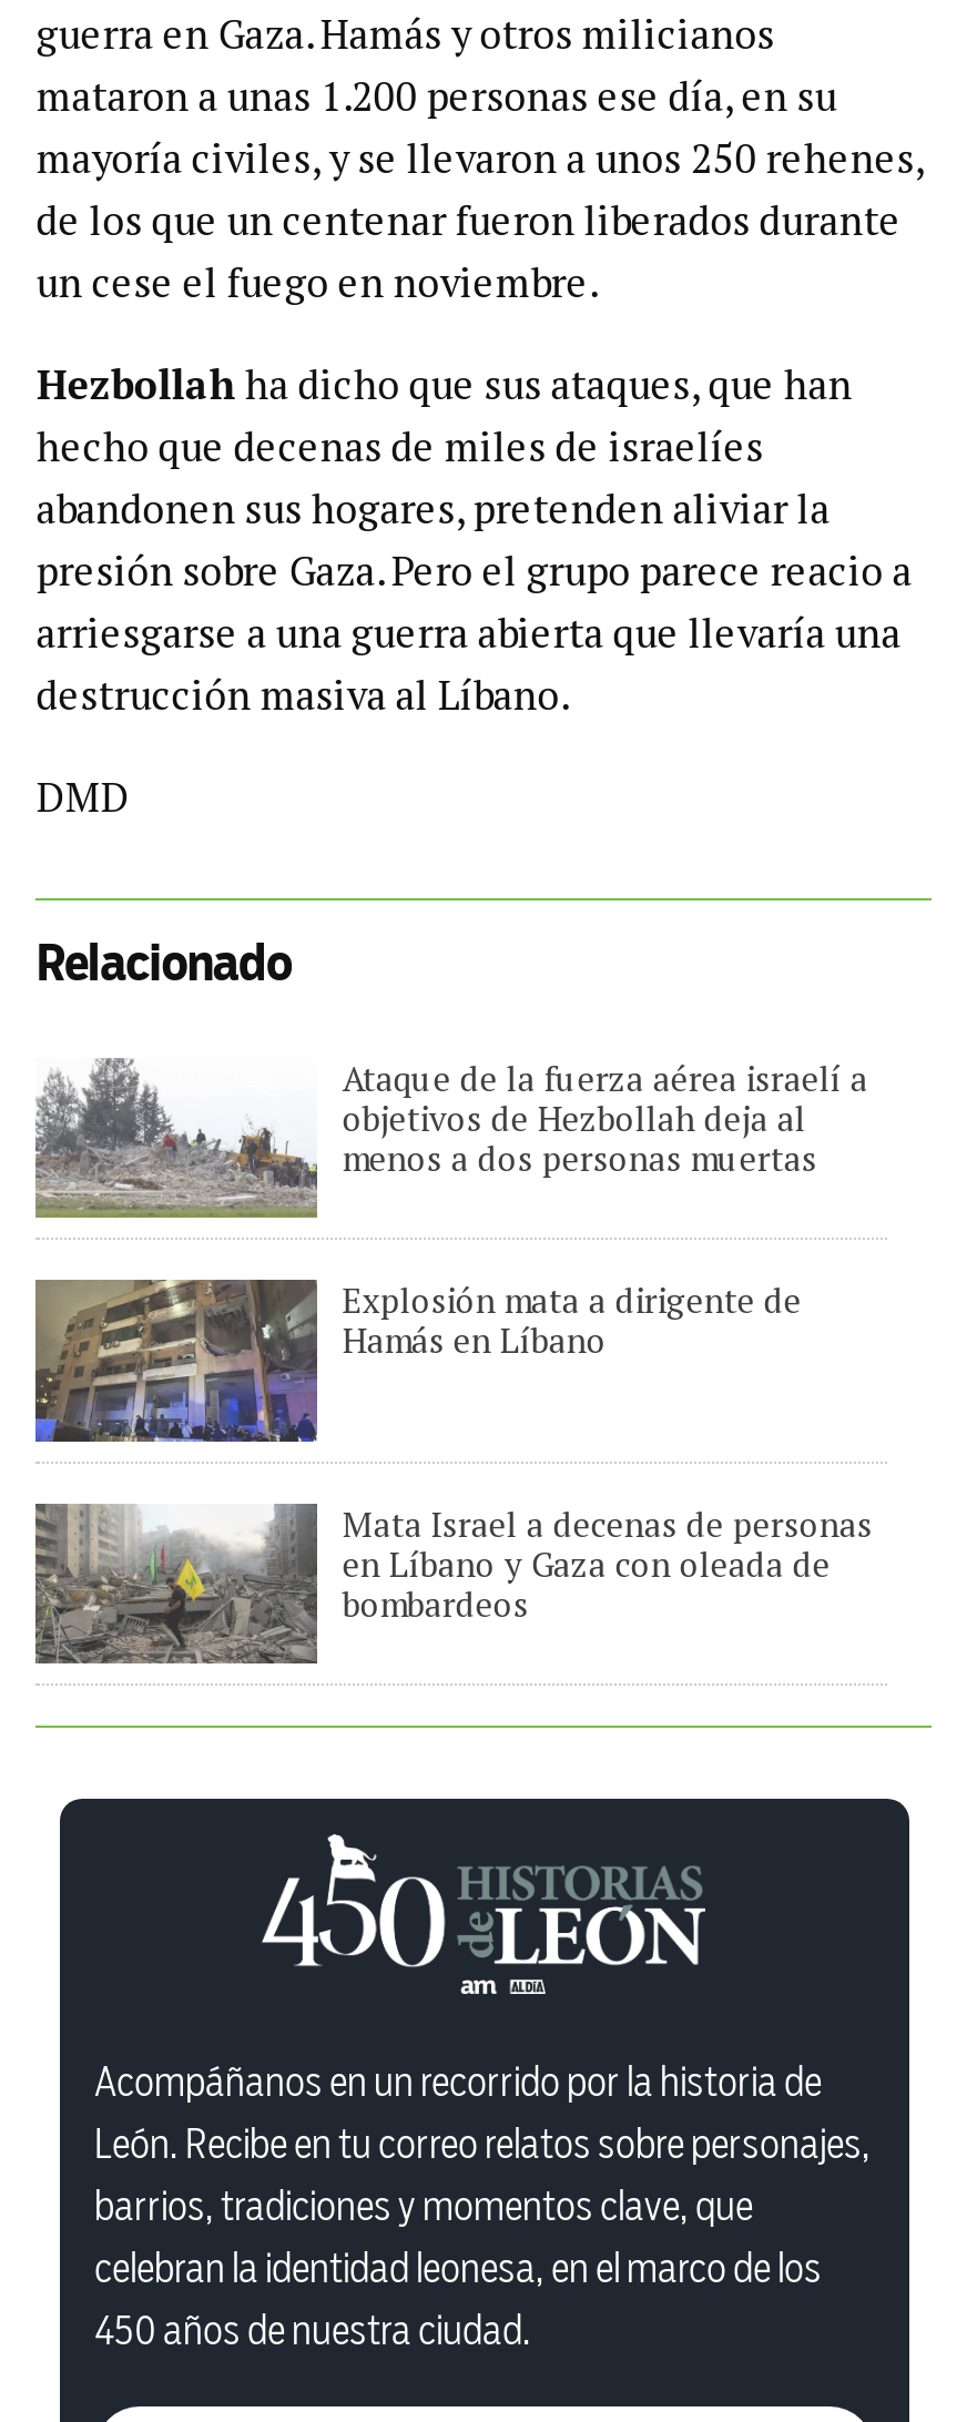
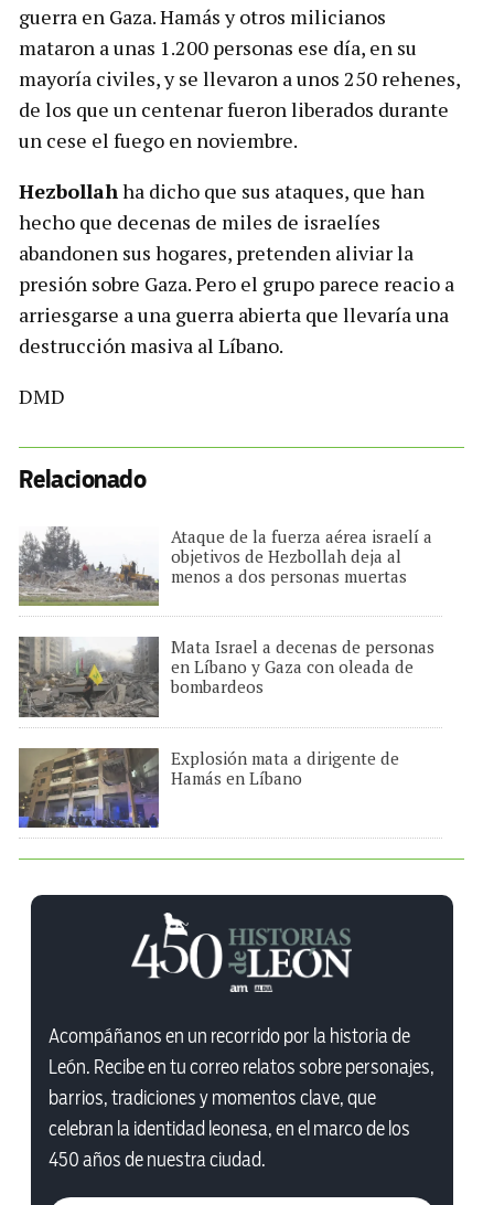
moved down: [image] | Explosión mata a dirigente de | Hamás en Líbano

moved up: [image] | Mata Israel a decenas de personas | en Líbano y Gaza con oleada de | bombardeos
